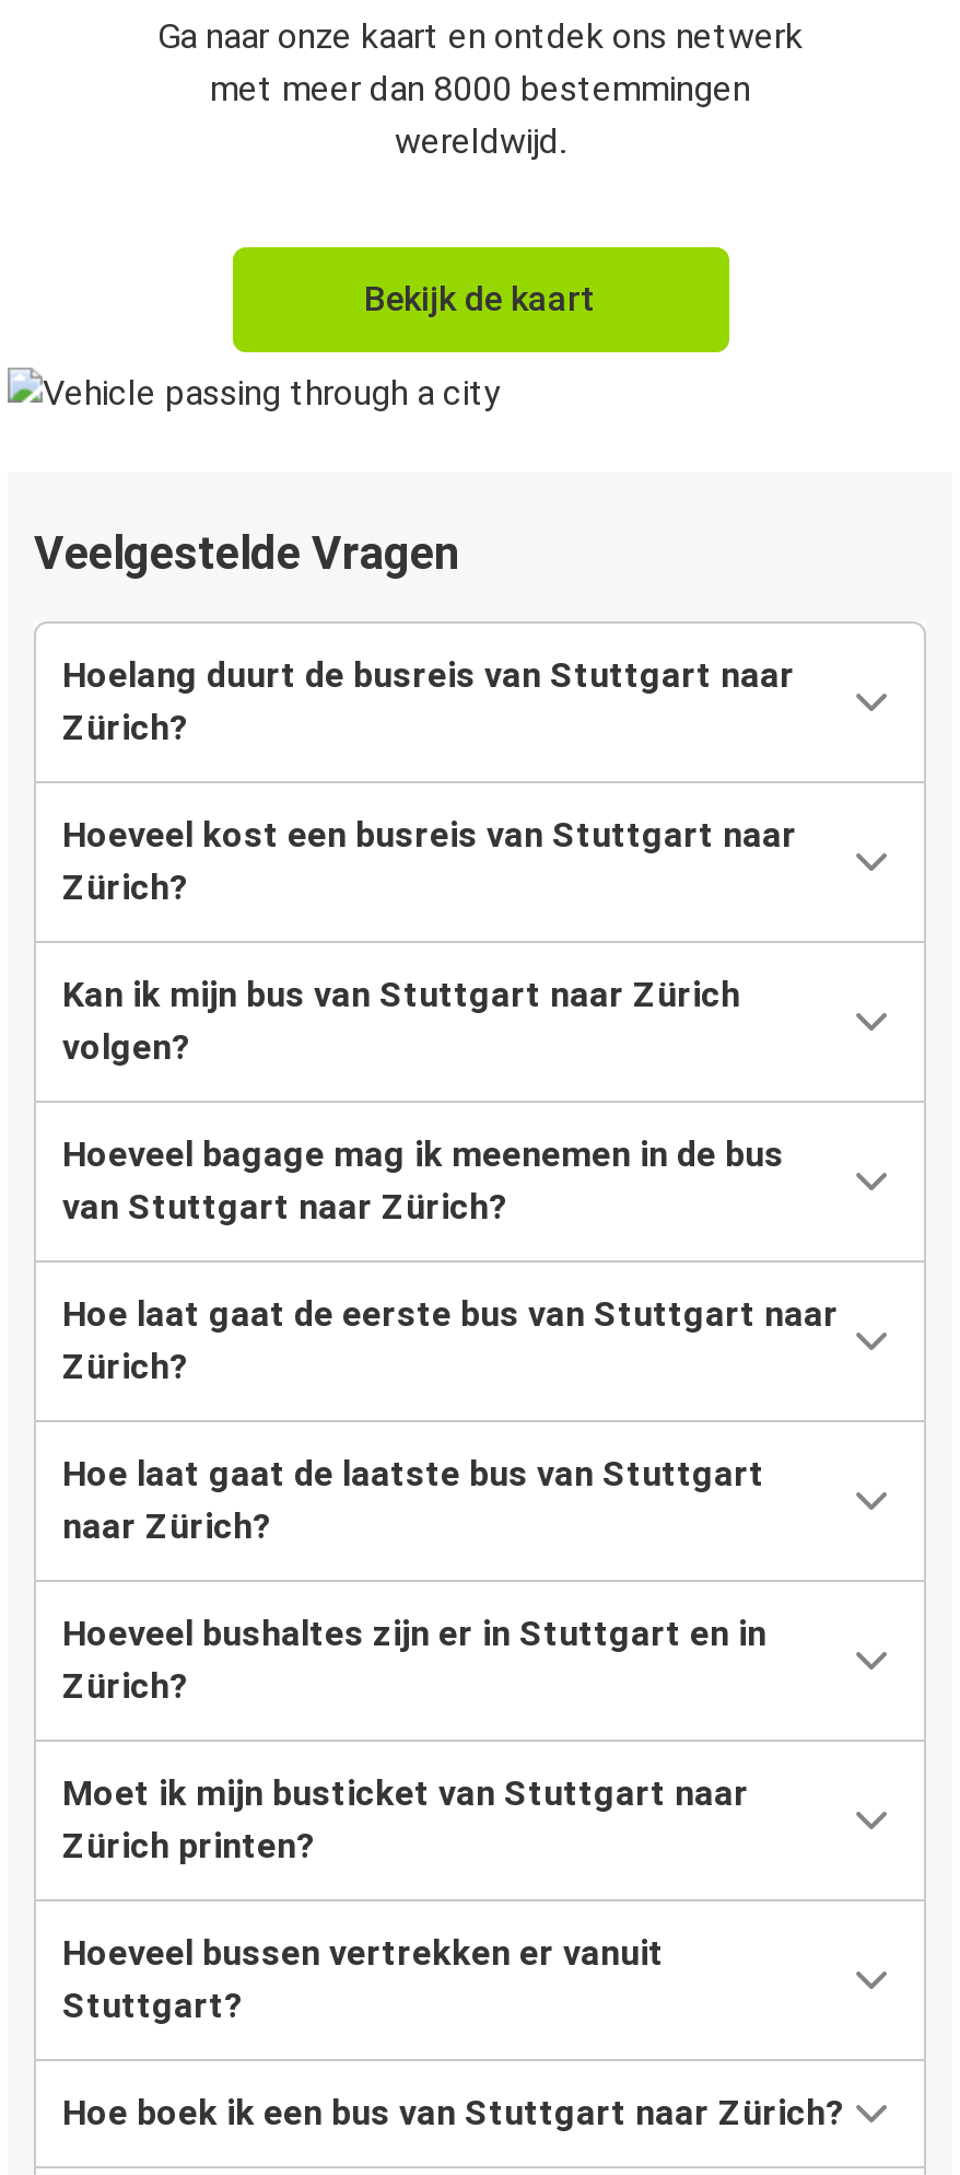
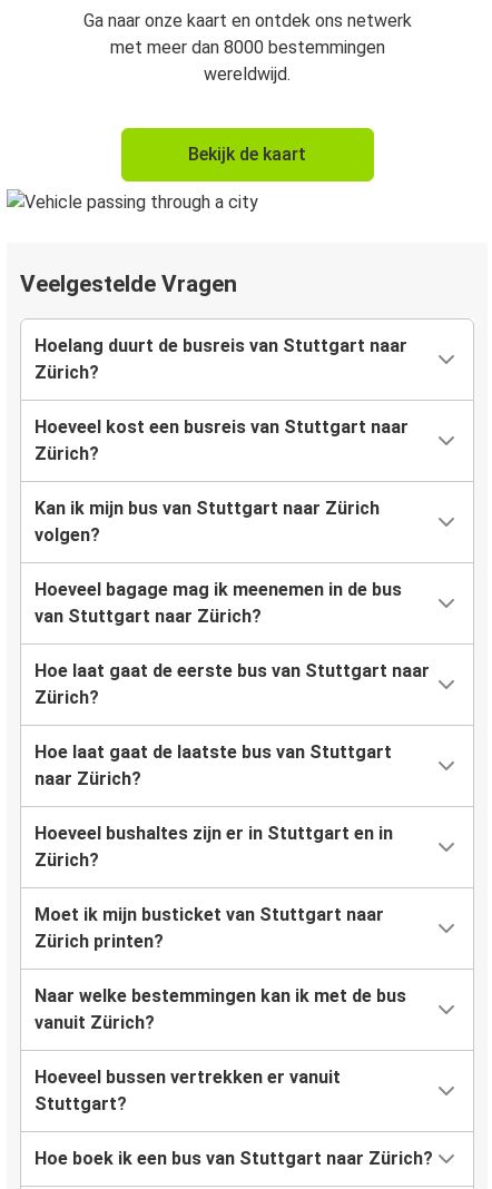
+ Naar welke bestemmingen kan ik met de bus
+ vanuit Zürich?
